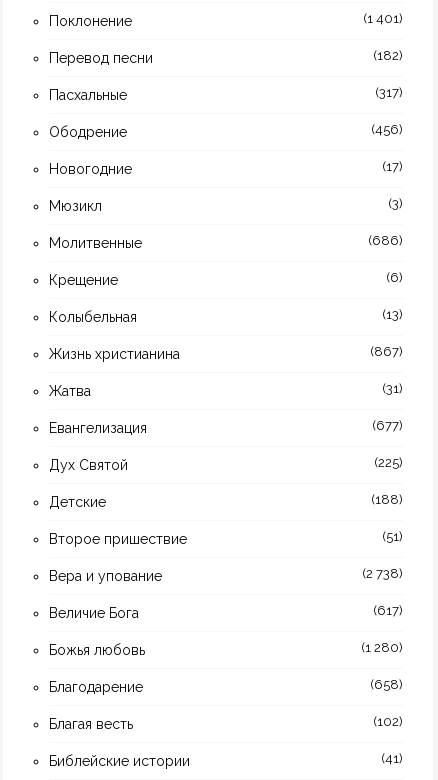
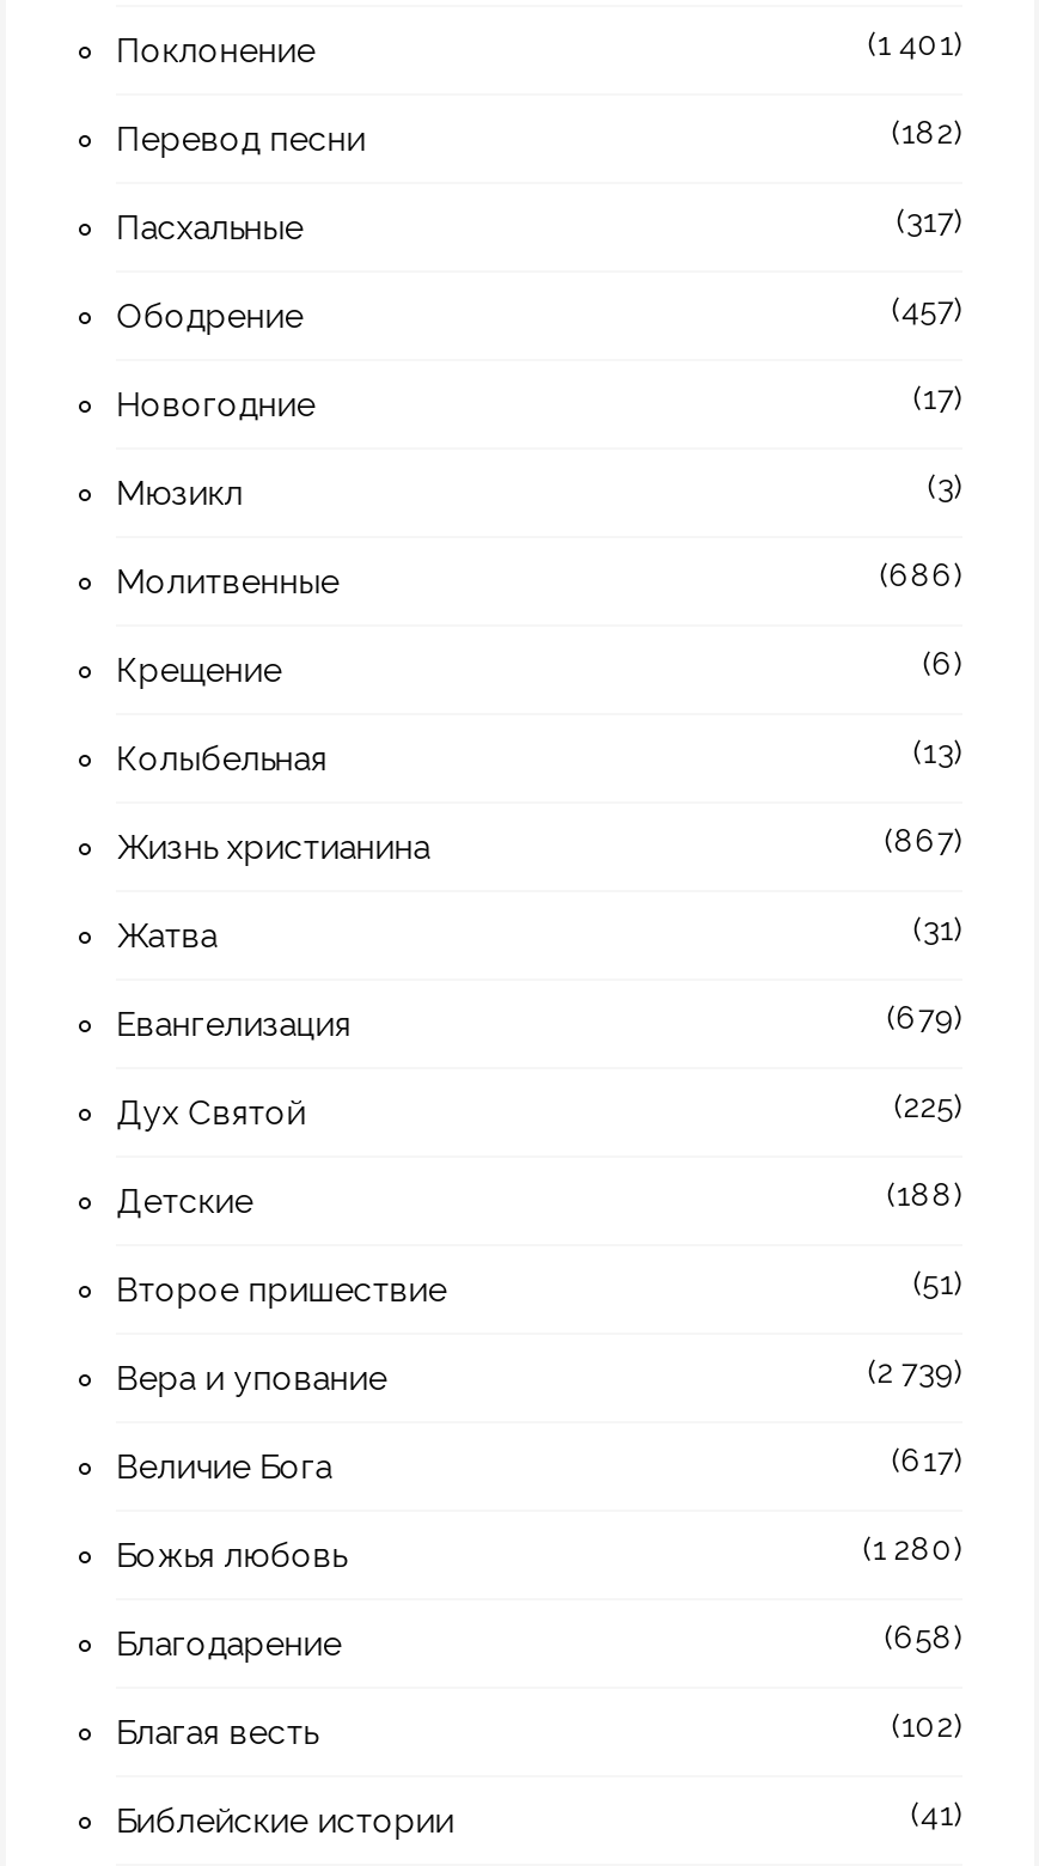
- (456)
+ (457)

- (677)
+ (679)

- (2 738)
+ (2 739)
